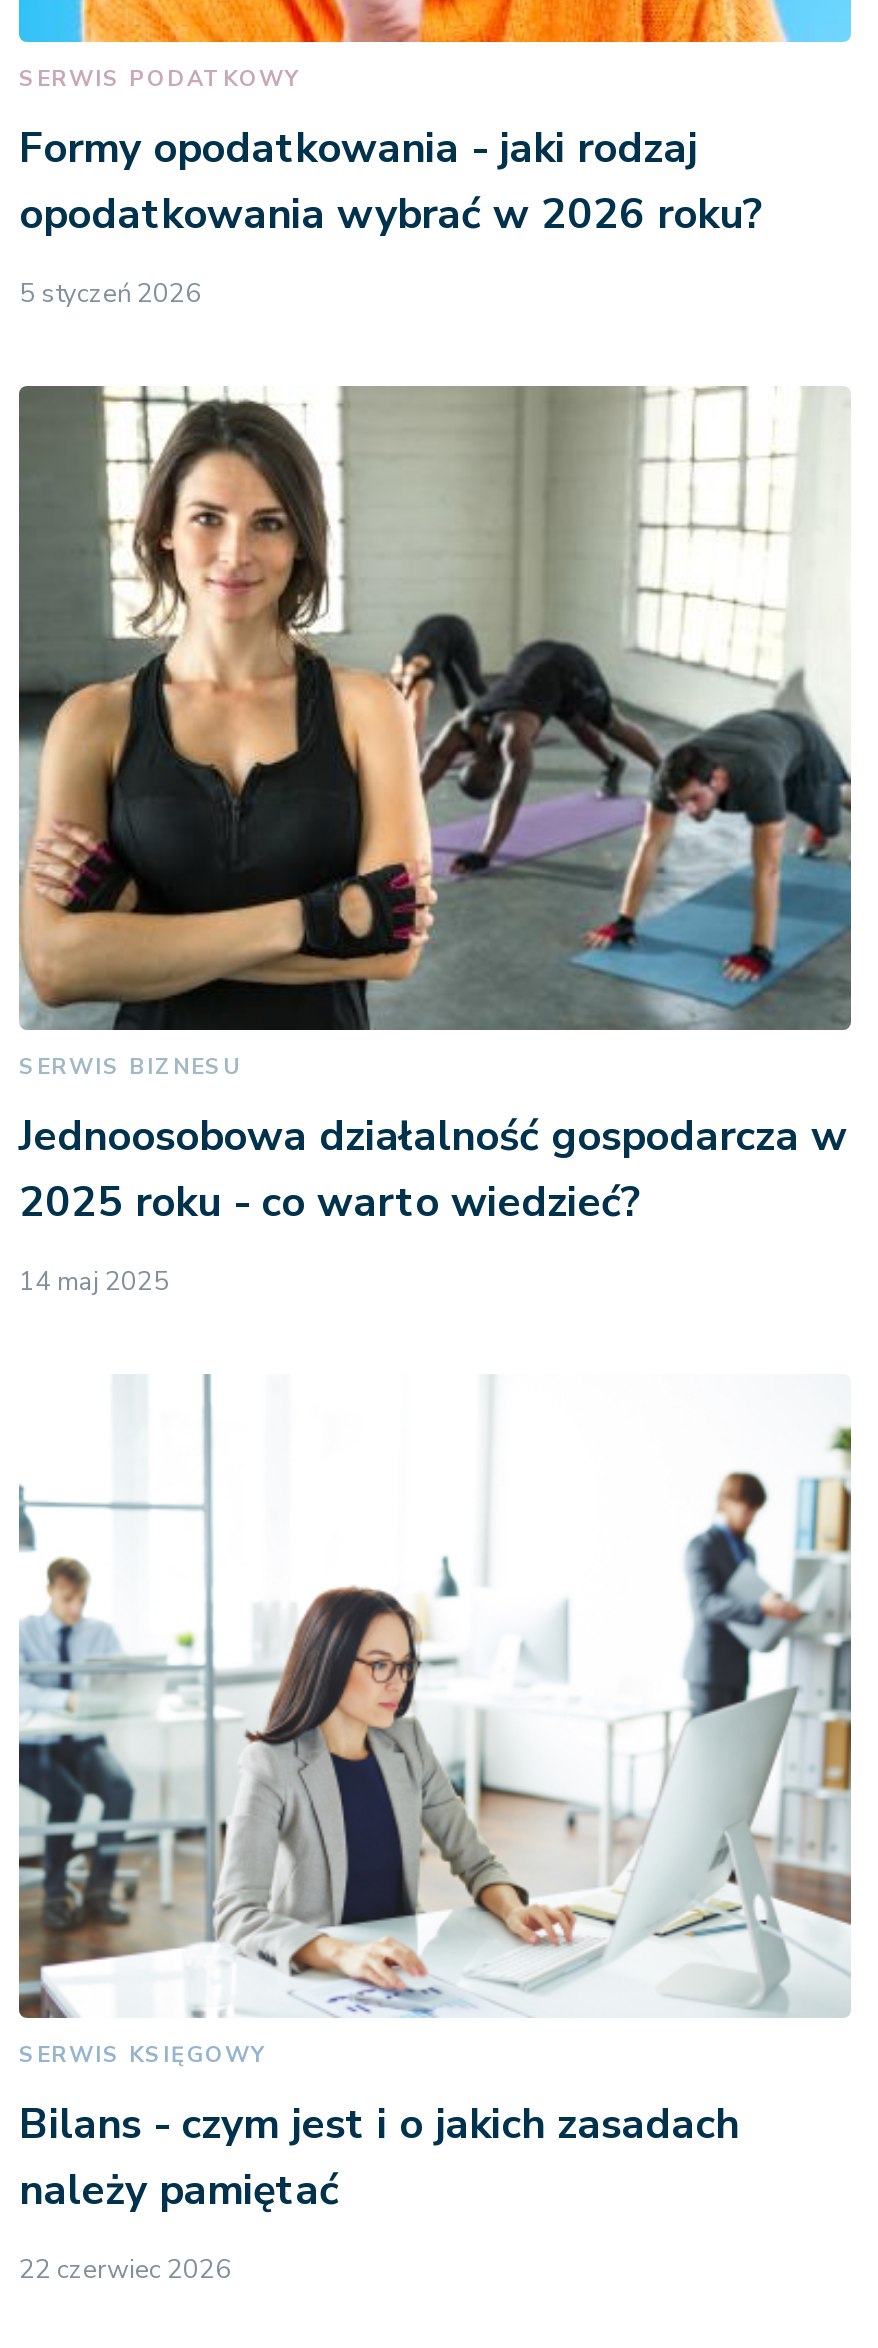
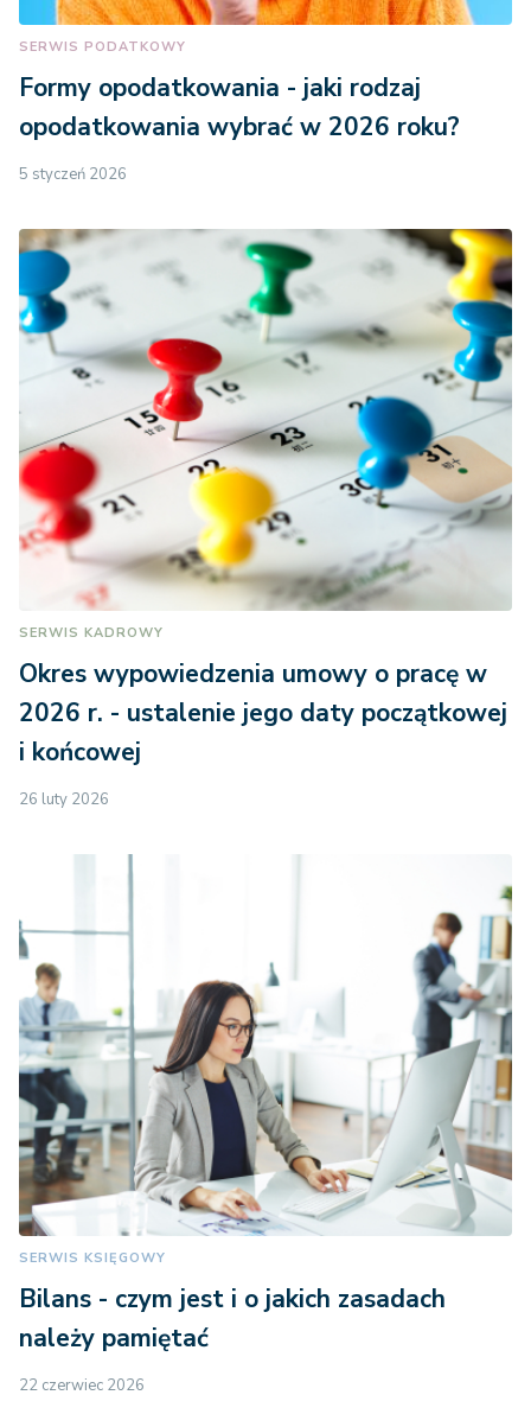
- [image]
- SERWIS BIZNESU
+ [image]
+ SERWIS KADROWY

- Jednoosobowa działalność gospodarcza w
- 2025 roku - co warto wiedzieć?
+ Okres wypowiedzenia umowy o pracę w
+ 2026 r. - ustalenie jego daty początkowej
+ i końcowej

- 14 maj 2025
+ 26 luty 2026
